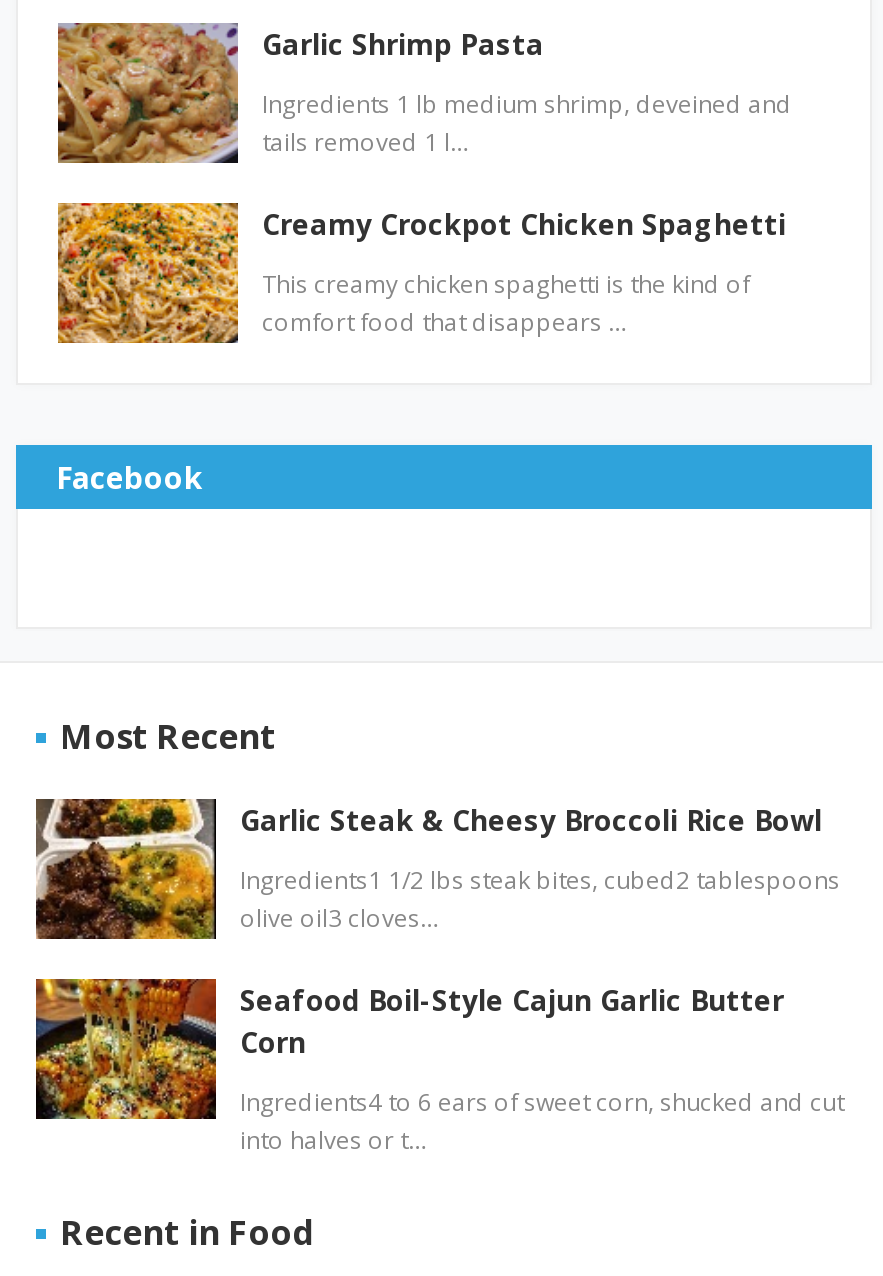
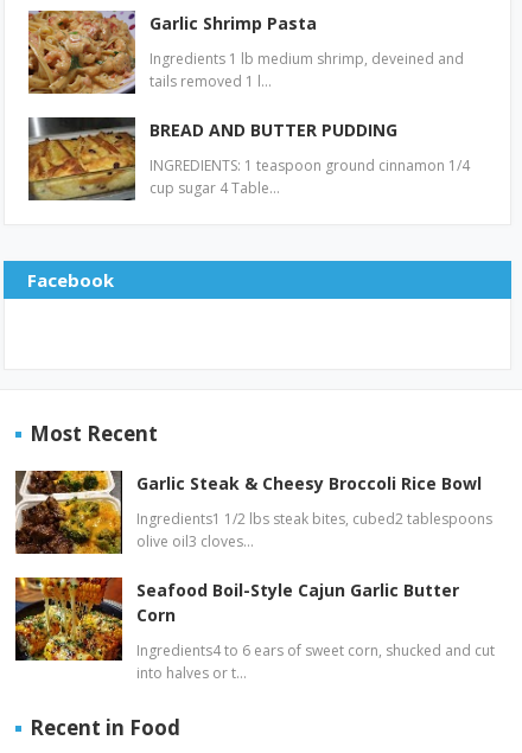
- [image]
- Creamy Crockpot Chicken Spaghetti
+ [image]
+ BREAD AND BUTTER PUDDING

- This creamy chicken spaghetti is the kind of
- comfort food that disappears …
+ INGREDIENTS: 1 teaspoon ground cinnamon 1/4
+ cup sugar 4 Table…
